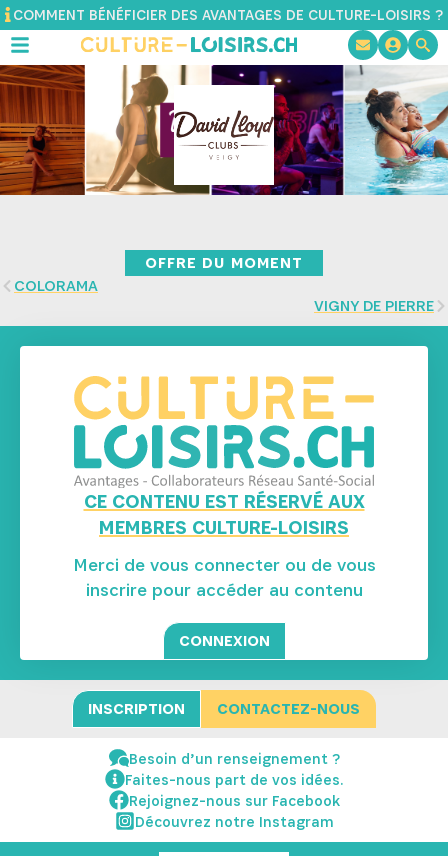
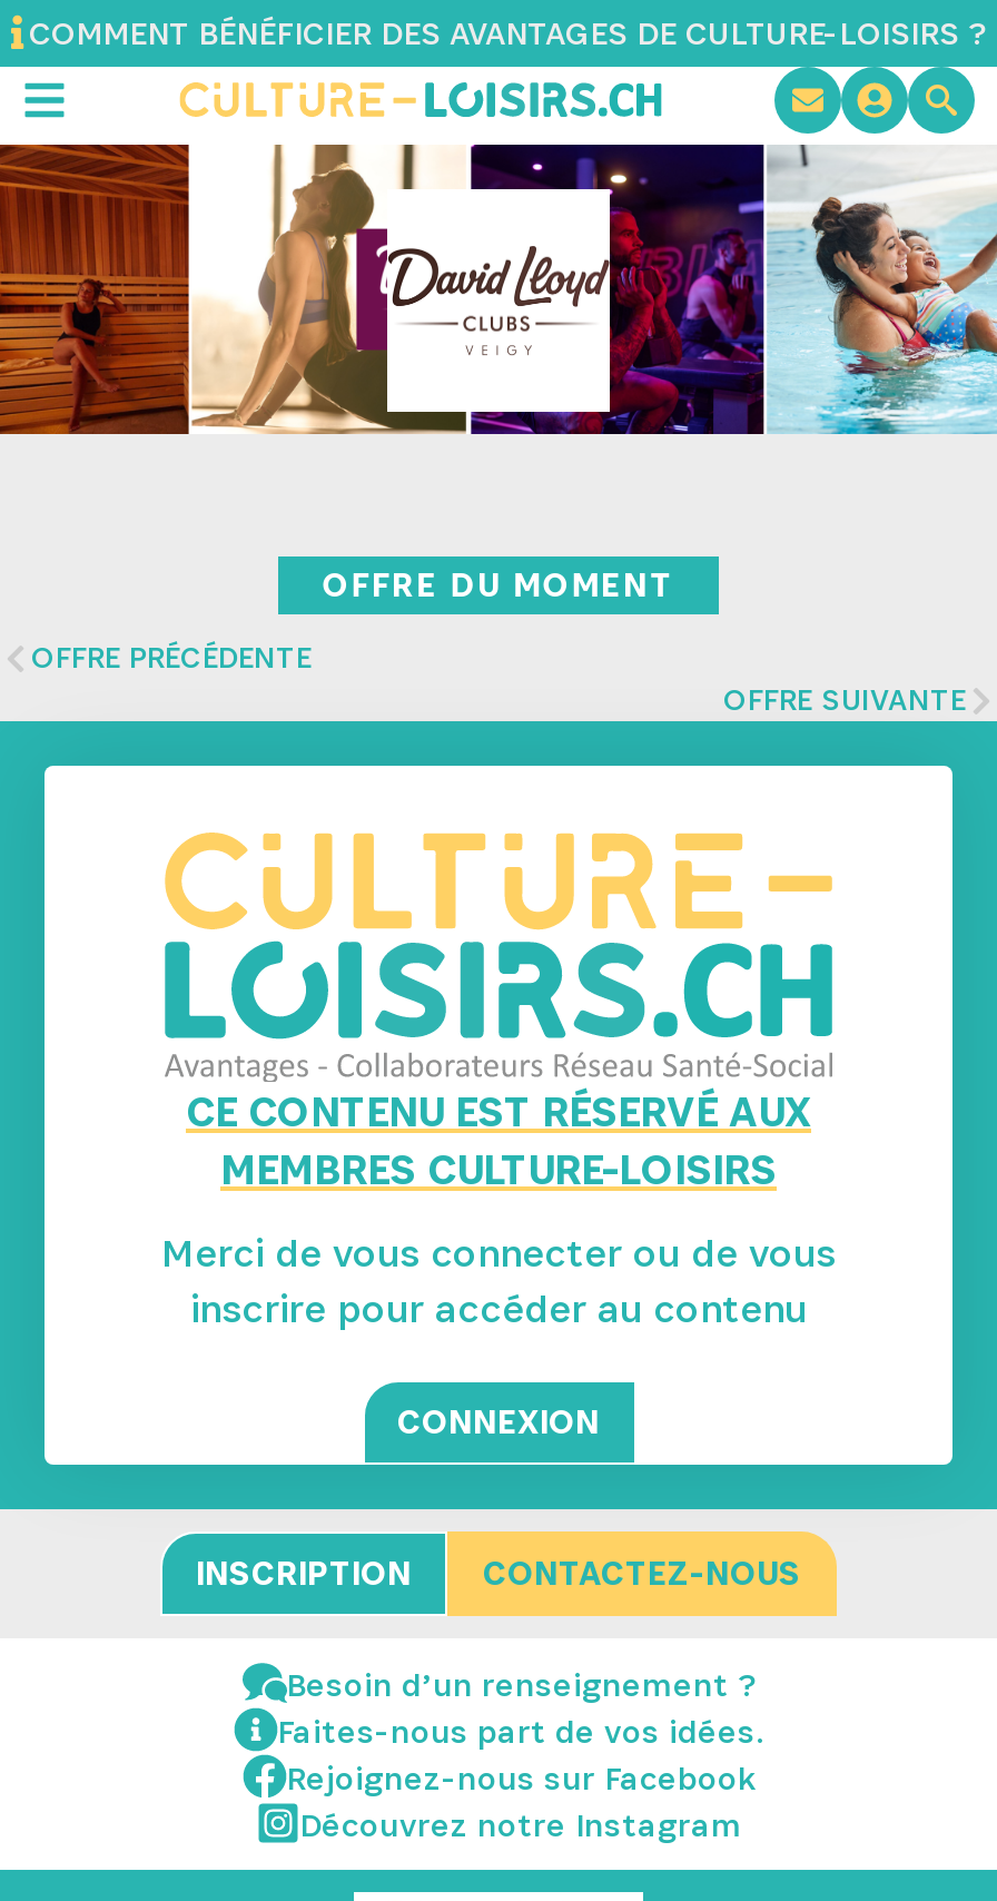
- COLORAMA
- VIGNY DE PIERRE
+ OFFRE PRÉCÉDENTE
+ OFFRE SUIVANTE
